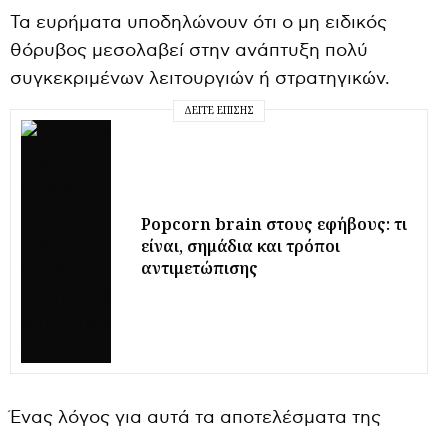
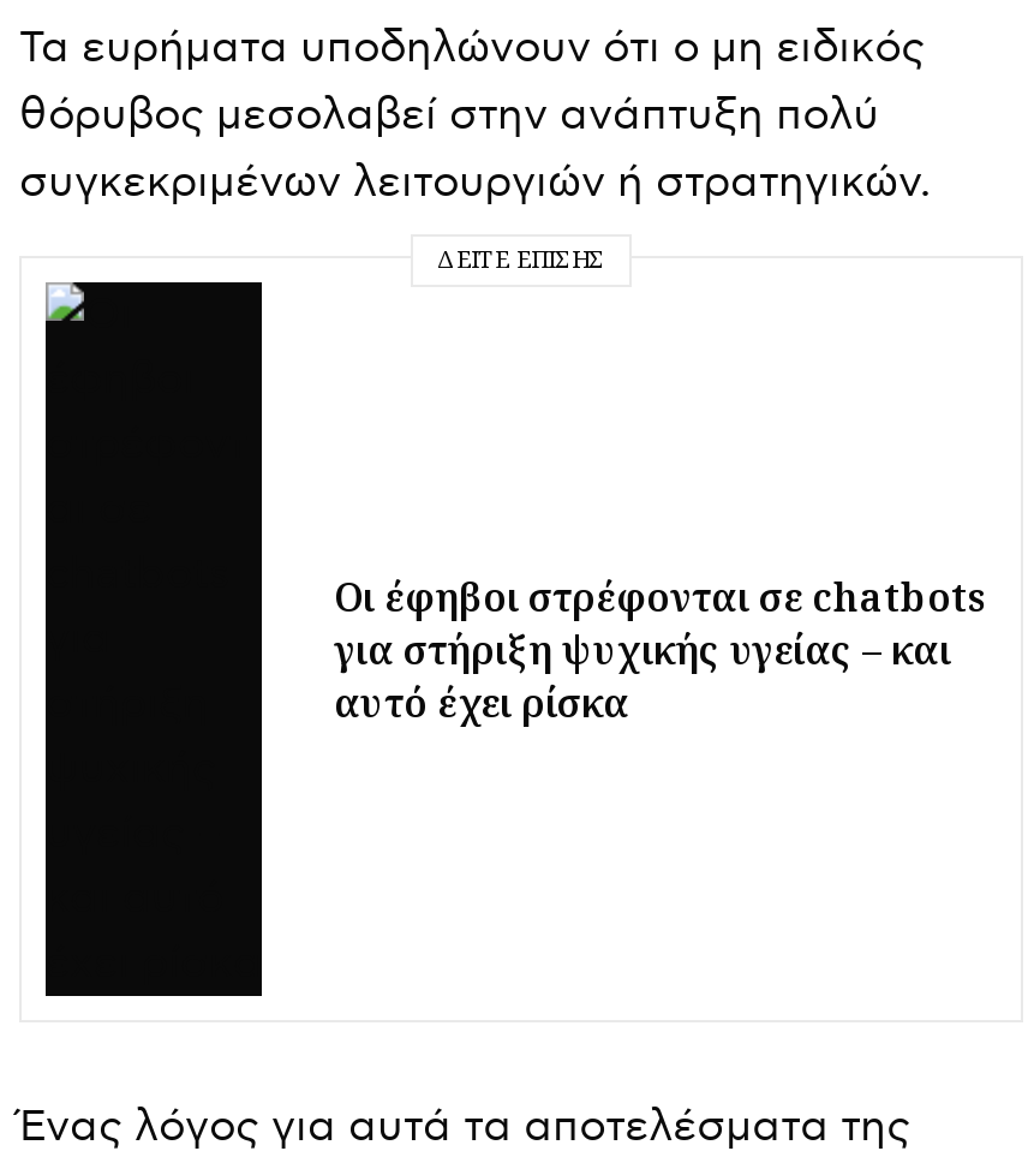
- Popcorn brain στους εφήβους: τι
- είναι, σημάδια και τρόποι
- αντιμετώπισης
+ Οι έφηβοι στρέφονται σε chatbots
+ για στήριξη ψυχικής υγείας – και
+ αυτό έχει ρίσκα
